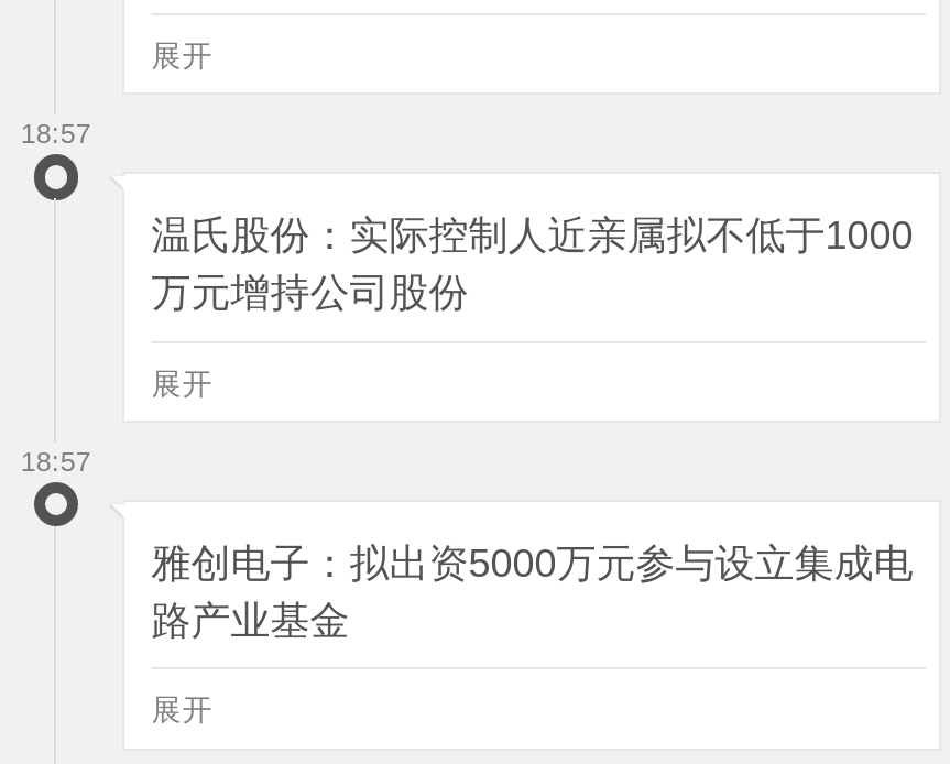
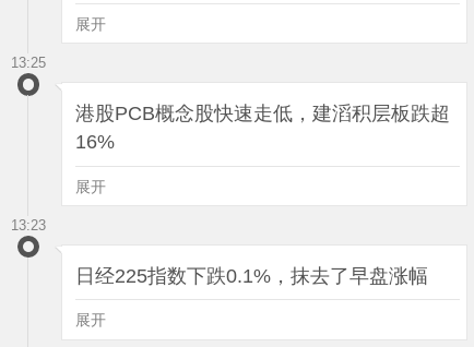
- 18:57
+ 13:25

- 温氏股份：实际控制人近亲属拟不低于1000
- 万元增持公司股份
+ 港股PCB概念股快速走低，建滔积层板跌超
+ 16%

- 18:57
+ 13:23

- 雅创电子：拟出资5000万元参与设立集成电
- 路产业基金
+ 日经225指数下跌0.1%，抹去了早盘涨幅
